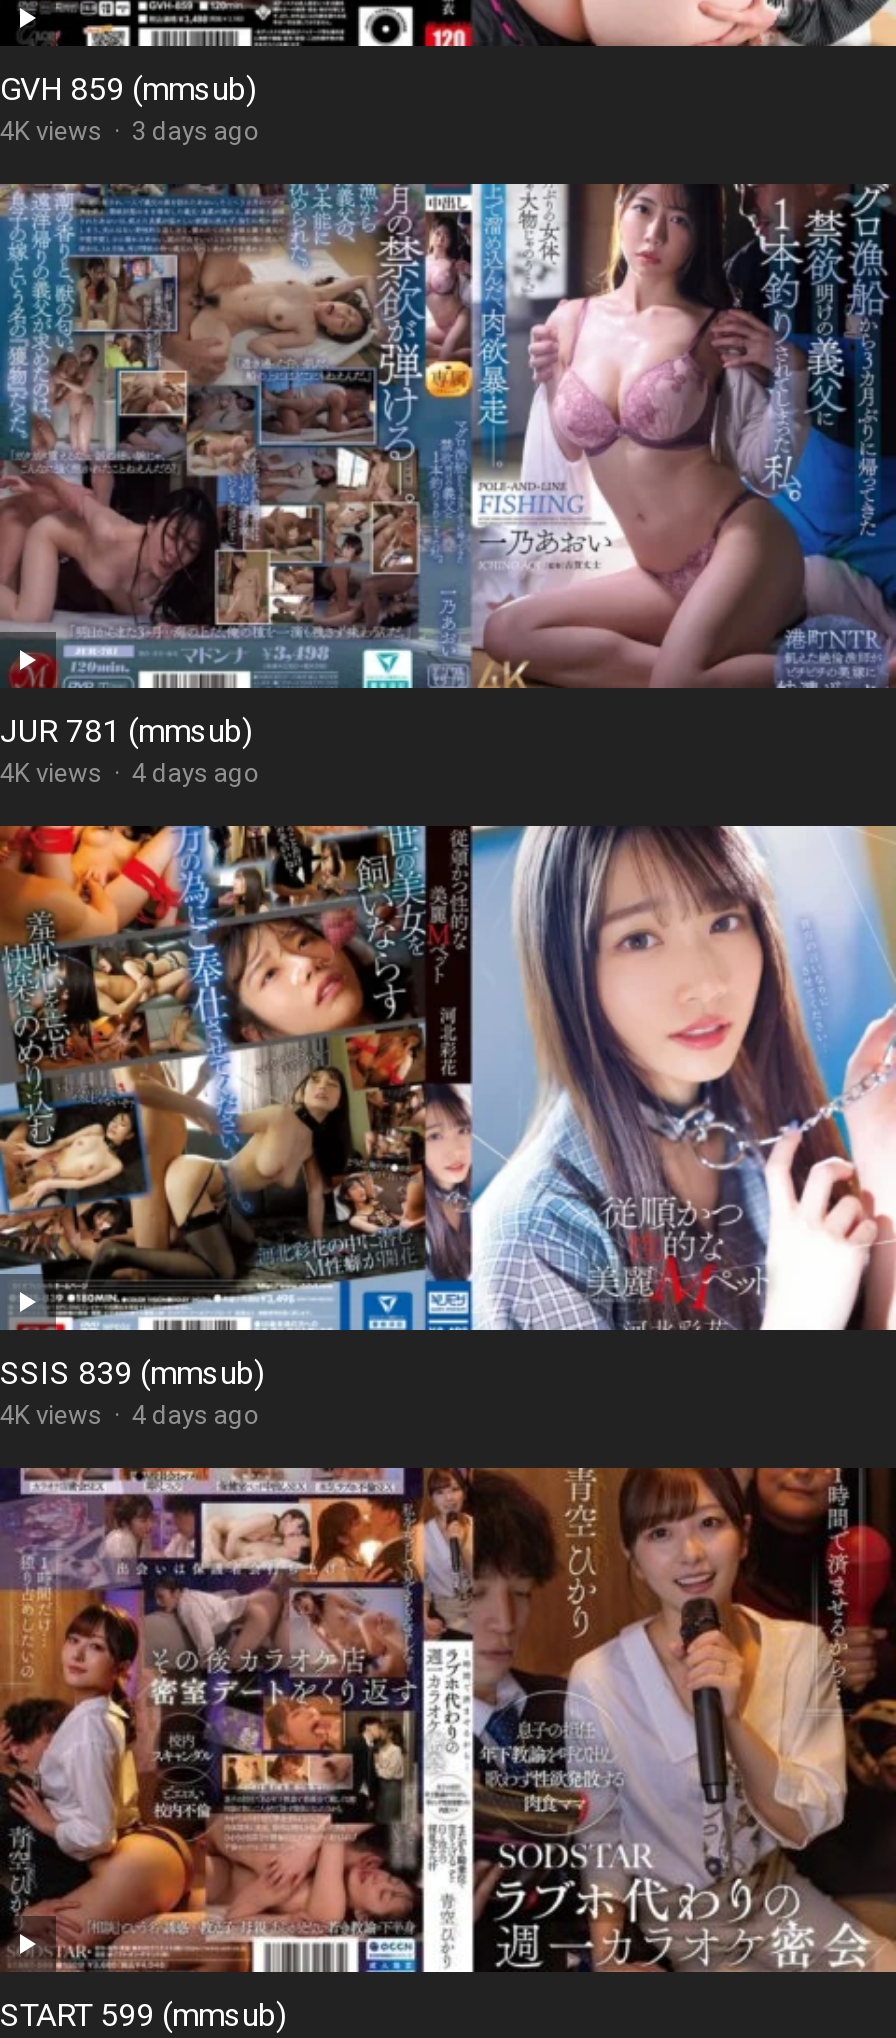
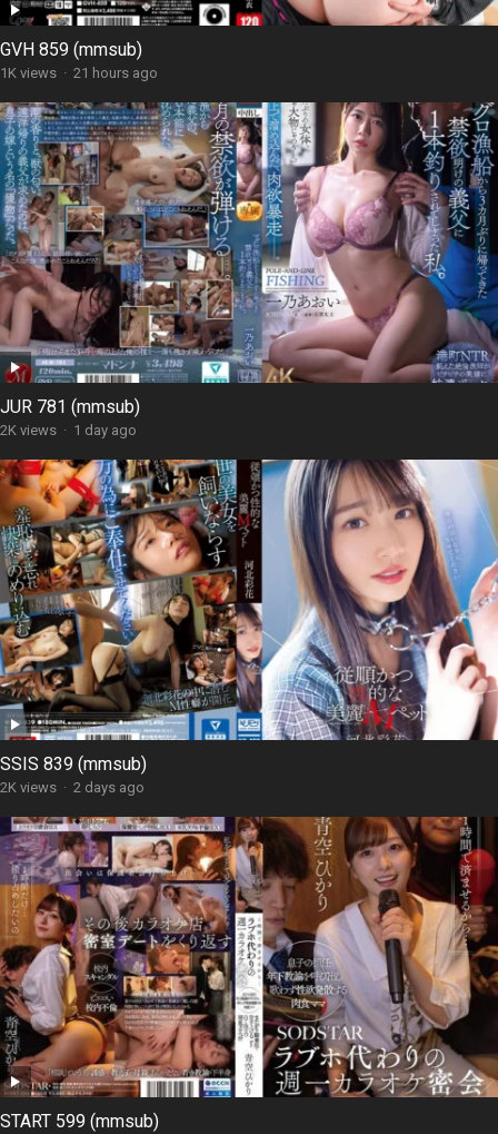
- 4K views · 3 days ago
+ 1K views · 21 hours ago

- 4K views · 4 days ago
+ 2K views · 1 day ago

- 4K views · 4 days ago
+ 2K views · 2 days ago
